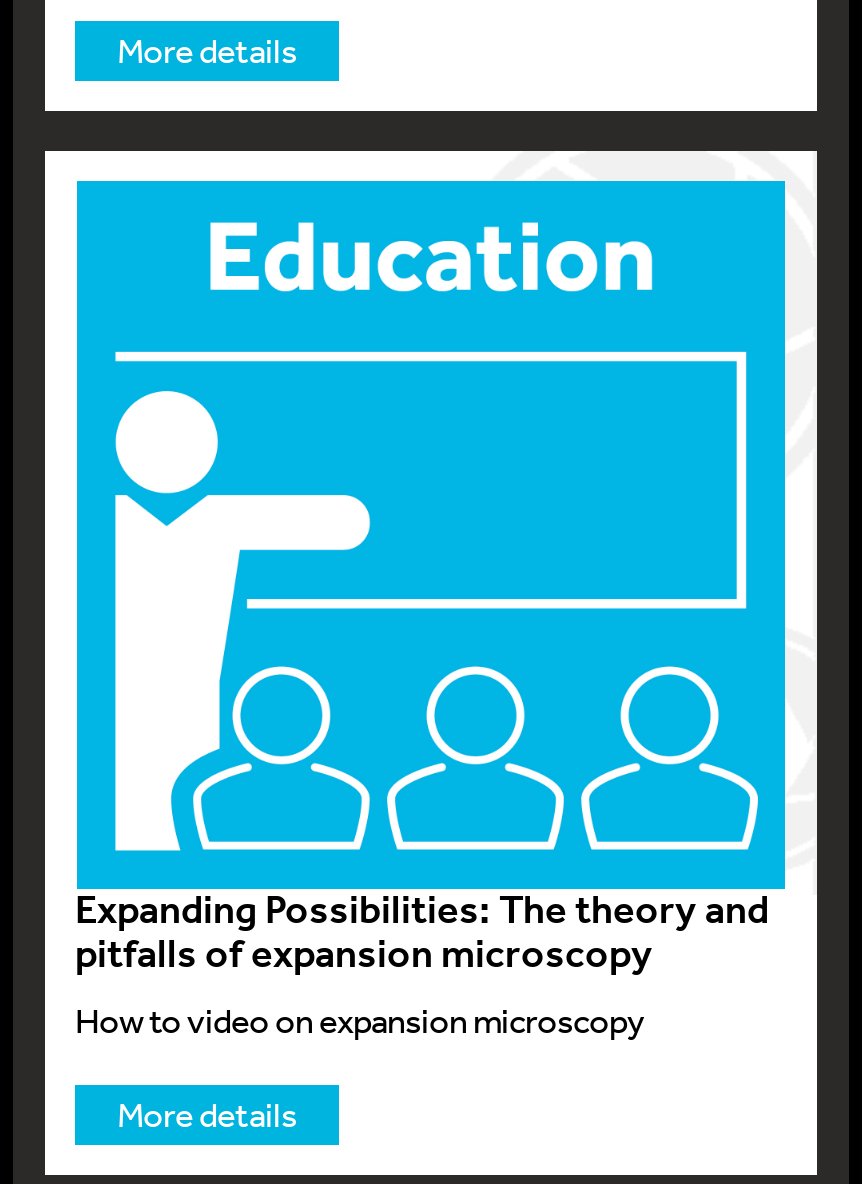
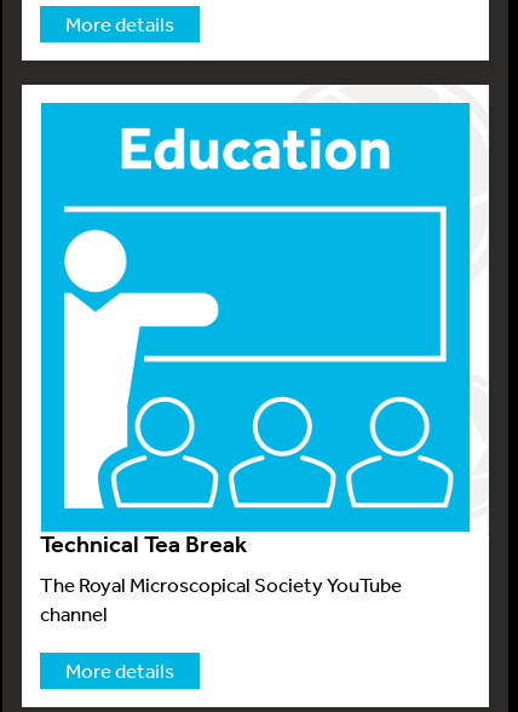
- Expanding Possibilities: The theory and
- pitfalls of expansion microscopy
- How to video on expansion microscopy
+ Technical Tea Break
+ The Royal Microscopical Society YouTube
+ channel
